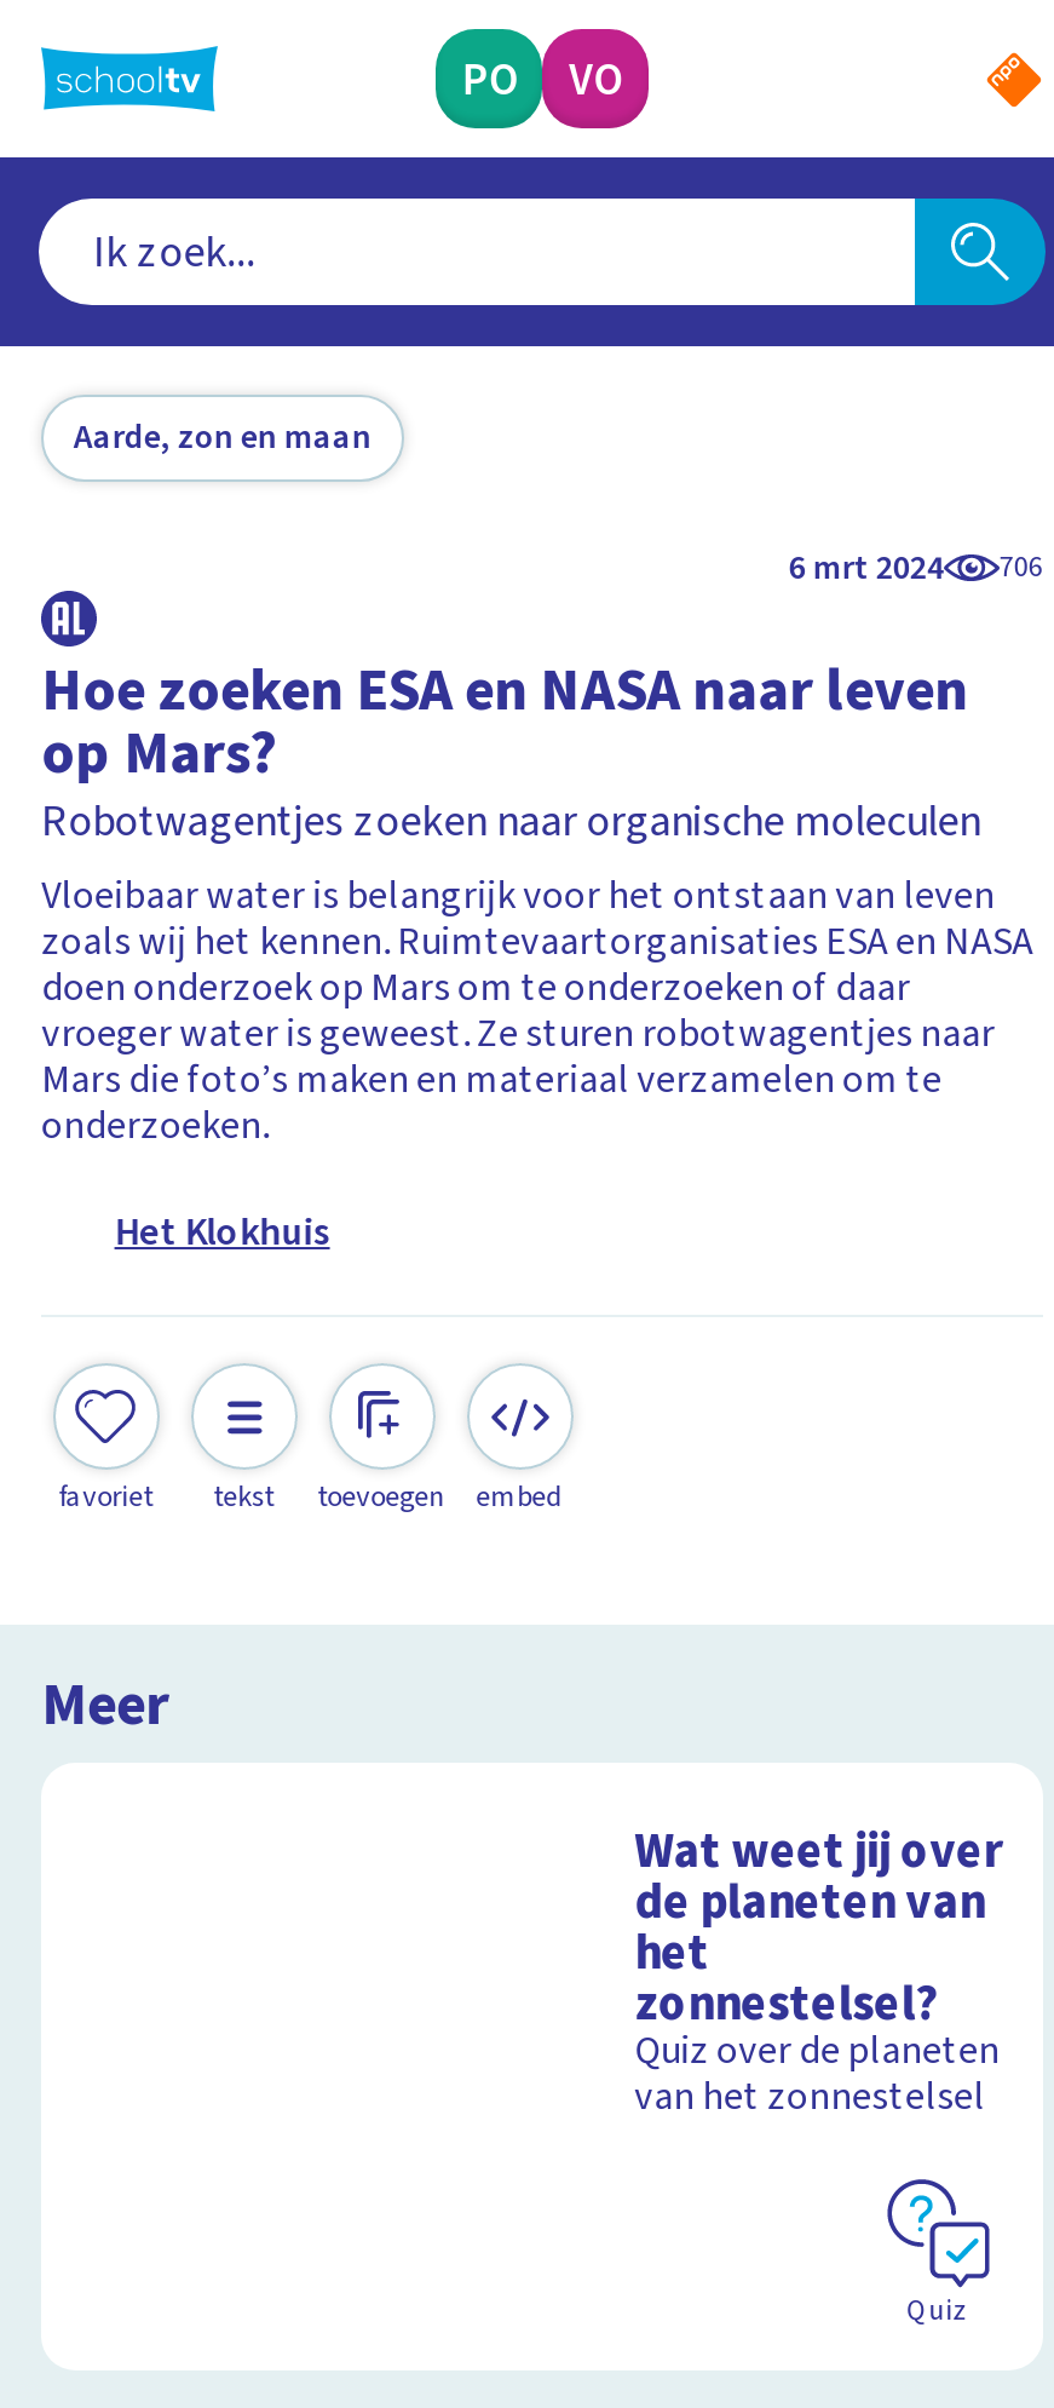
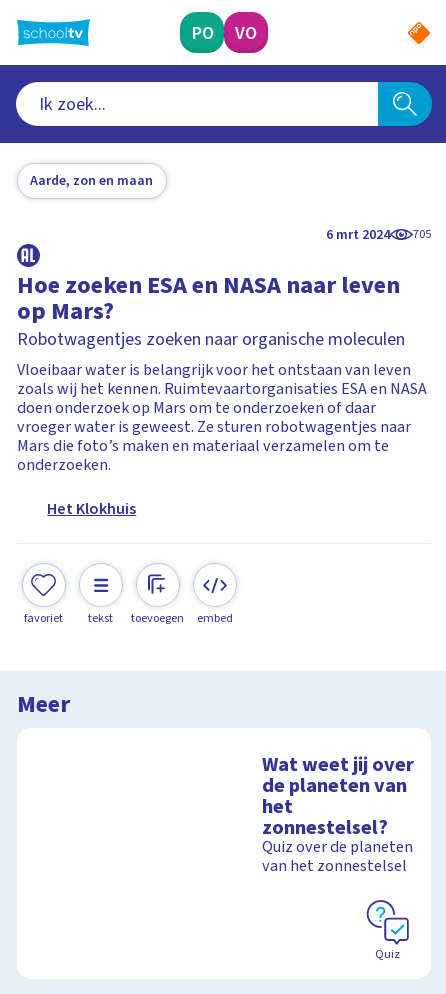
- 6 mrt 2024 706
+ 6 mrt 2024 705
